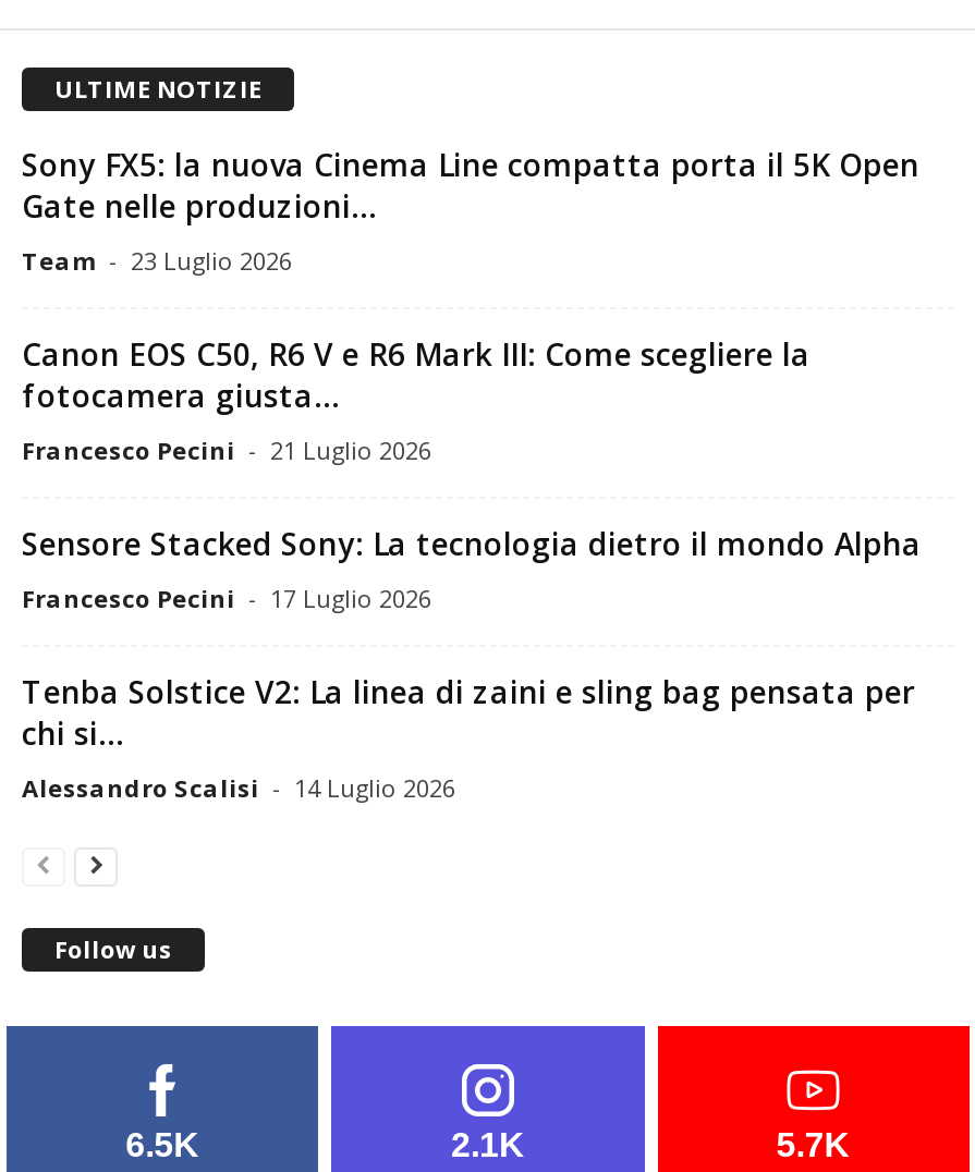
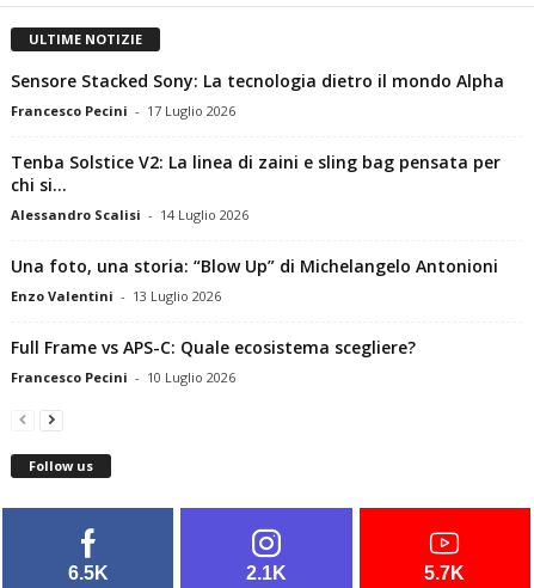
- Sony FX5: la nuova Cinema Line compatta porta il 5K Open
- Gate nelle produzioni...
- Team - 23 Luglio 2026
- Canon EOS C50, R6 V e R6 Mark III: Come scegliere la
- fotocamera giusta...
- Francesco Pecini - 21 Luglio 2026

moved up: Sensore Stacked Sony: La tecnologia dietro il mondo Alpha | Francesco Pecini - 17 Luglio 2026 | Tenba Solstice V2: La linea di zaini e sling bag pensata per | chi si... | Alessandro Scalisi - 14 Luglio 2026

+ Una foto, una storia: “Blow Up” di Michelangelo Antonioni
+ Enzo Valentini - 13 Luglio 2026
+ Full Frame vs APS-C: Quale ecosistema scegliere?
+ Francesco Pecini - 10 Luglio 2026
